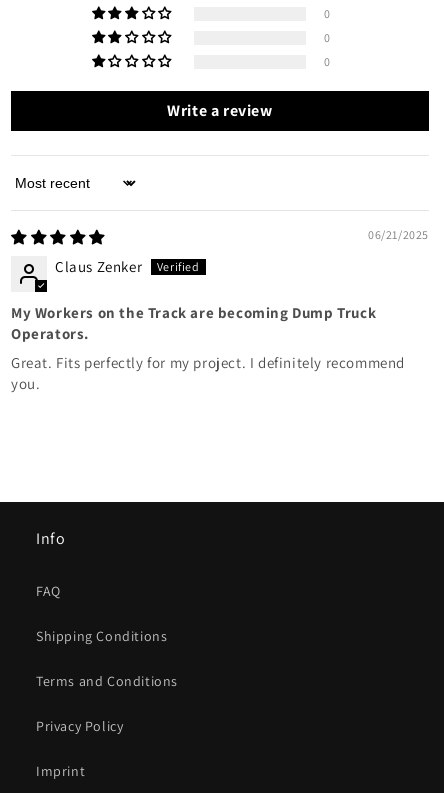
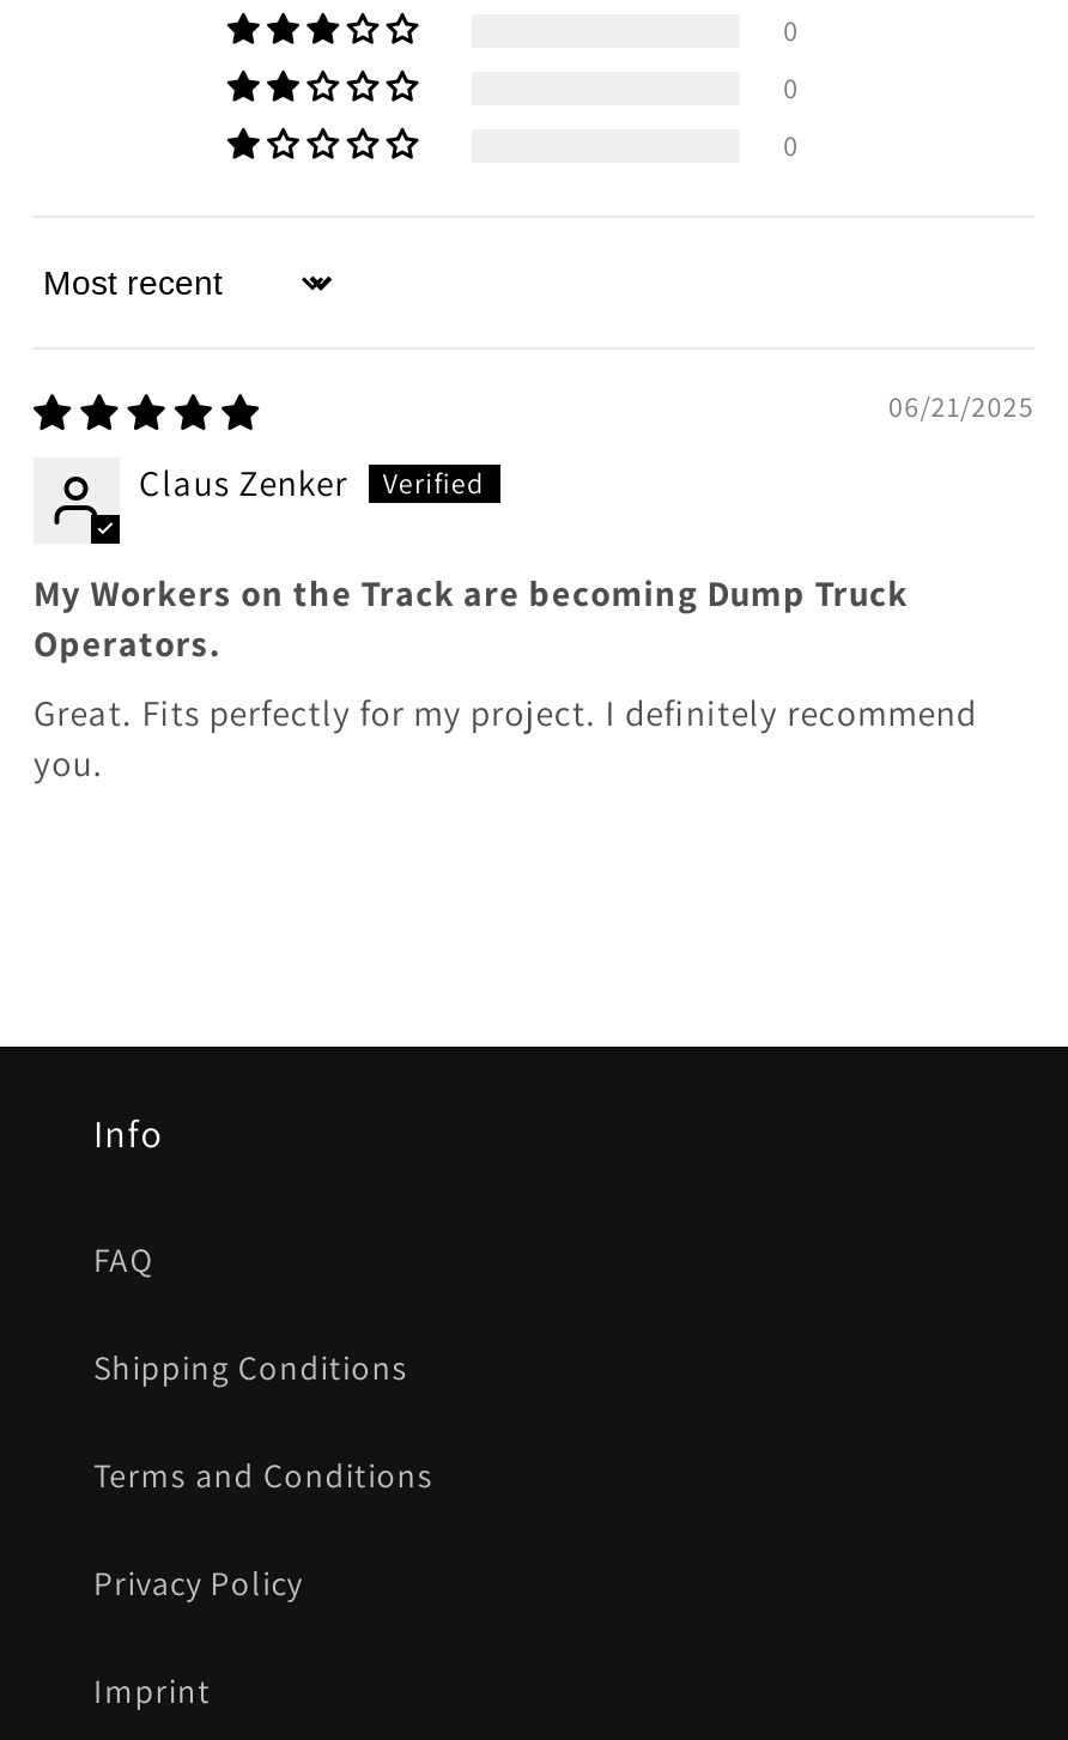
- Write a review
